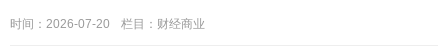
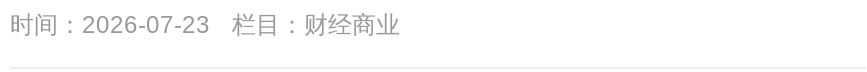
- 时间：2026-07-20 栏目：财经商业
+ 时间：2026-07-23 栏目：财经商业
